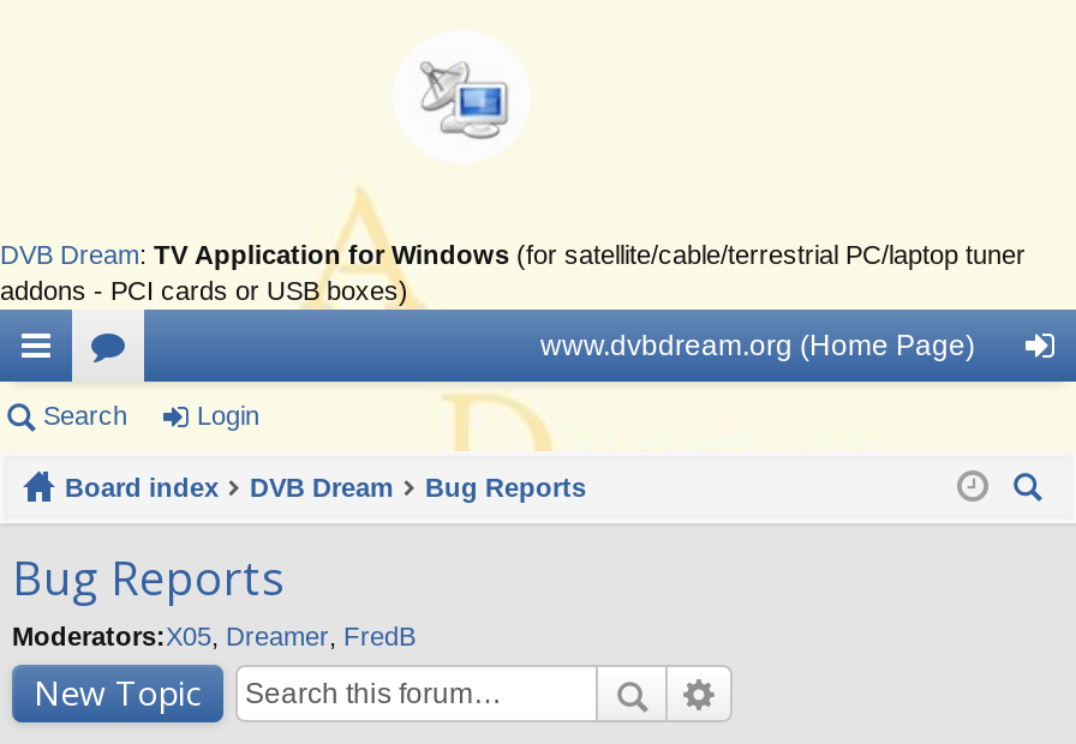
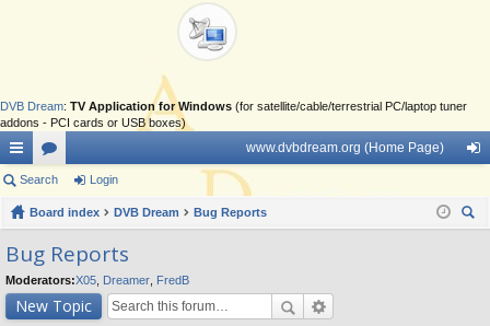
- [image]
+ [image]
